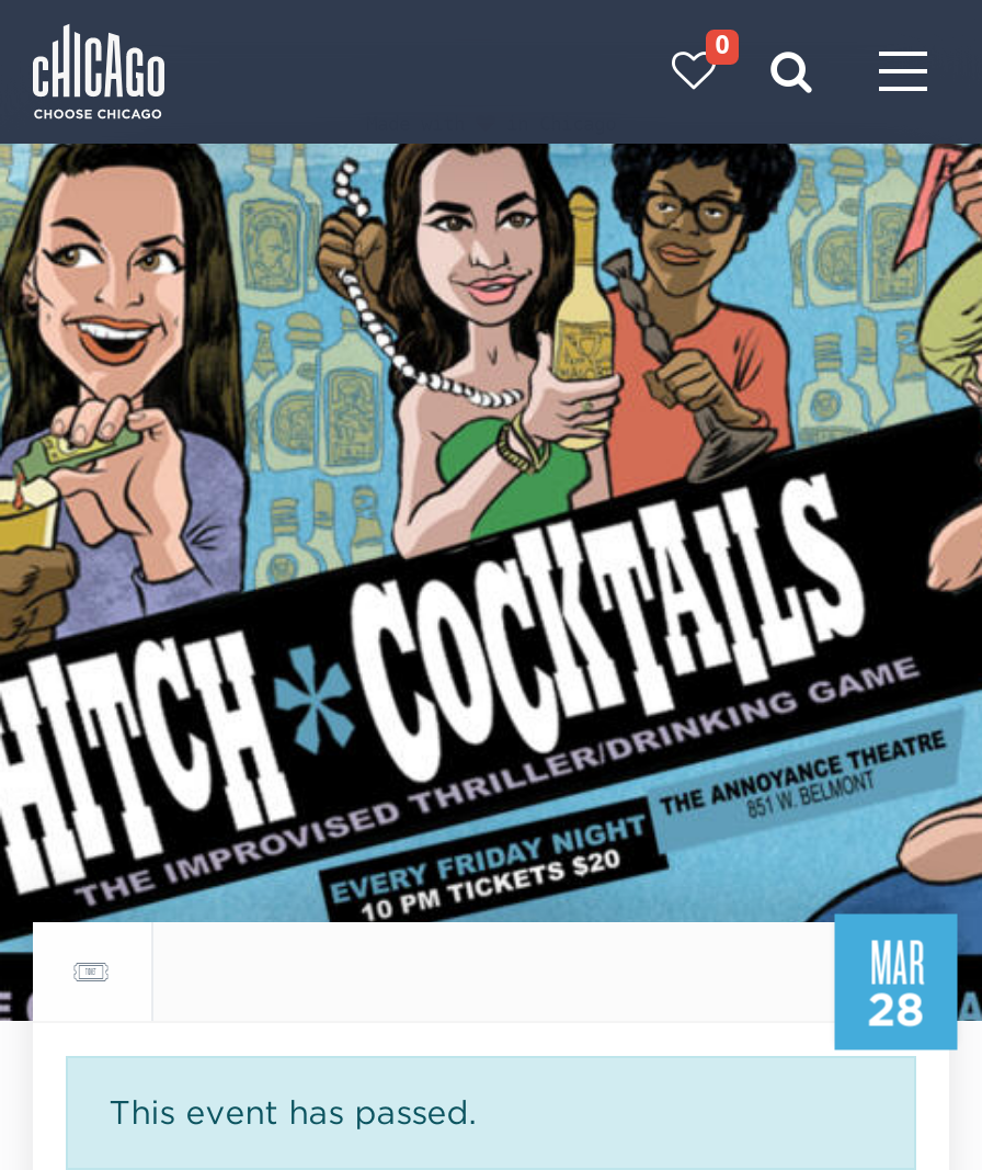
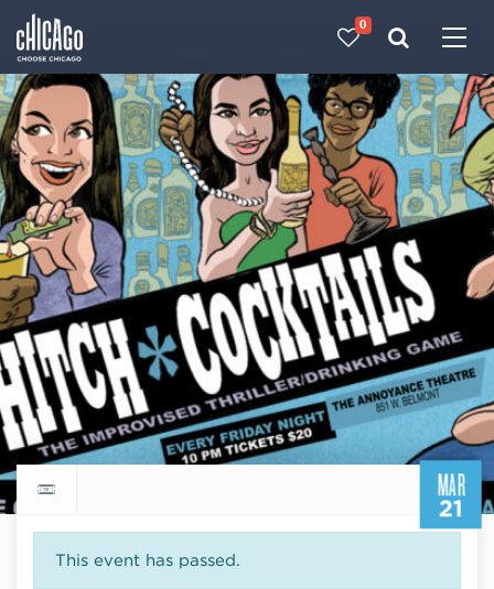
- 28
+ 21
